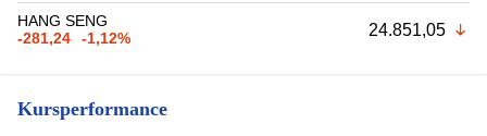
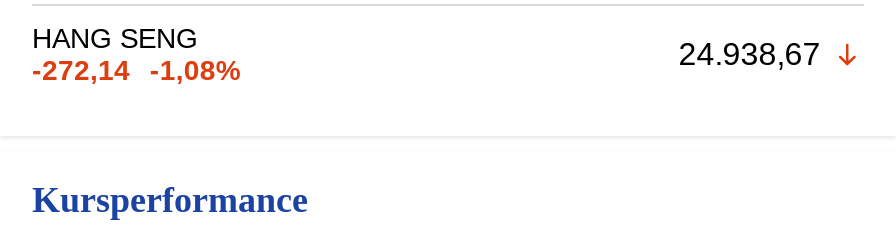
- 24.851,05
+ 24.938,67

- -281,24
+ -272,14

- -1,12%
+ -1,08%
